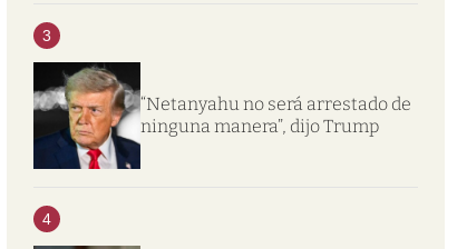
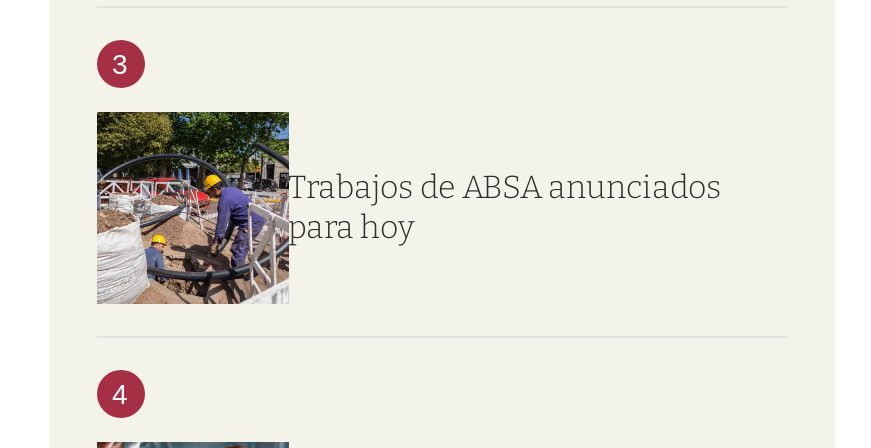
- [image]
- “Netanyahu no será arrestado de
- ninguna manera”, dijo Trump
+ [image]
+ Trabajos de ABSA anunciados
+ para hoy
